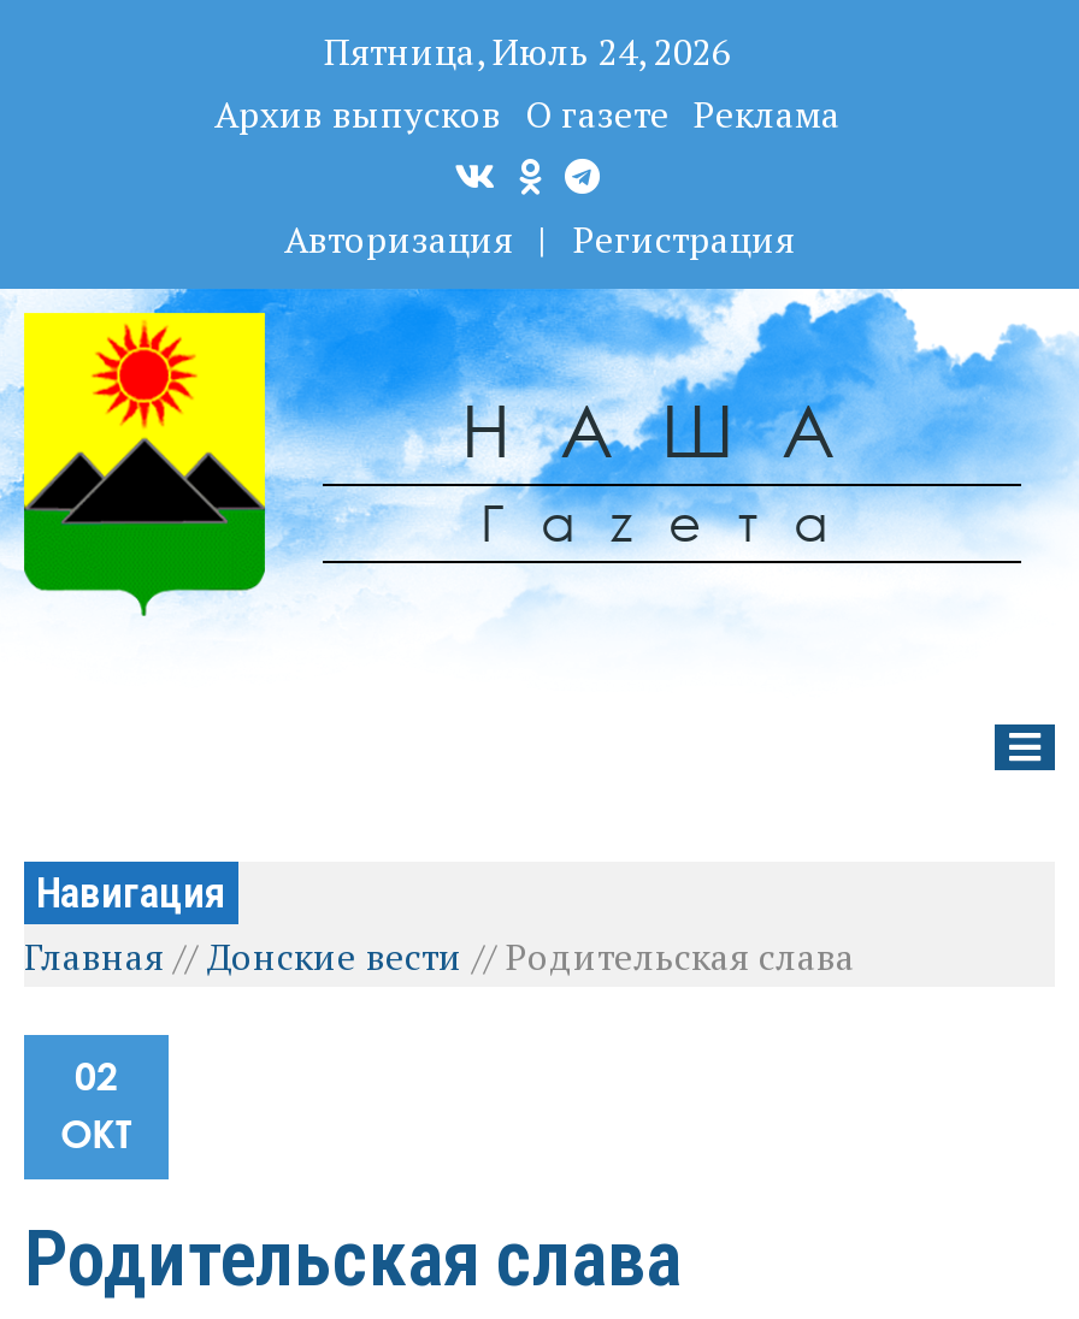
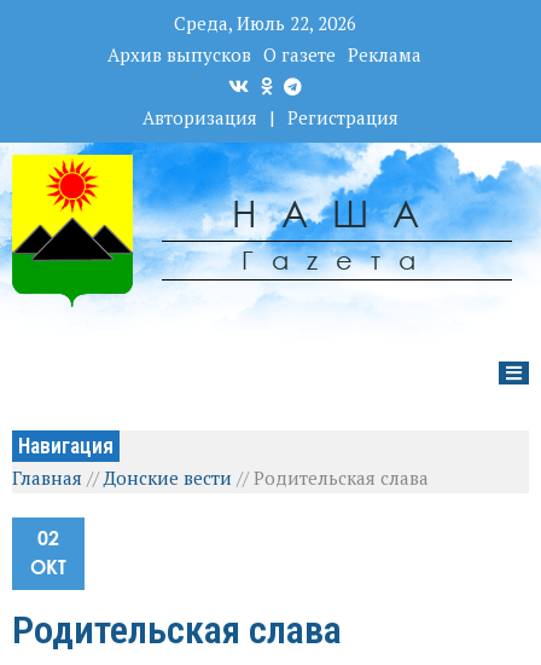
- Пятница, Июль 24, 2026
+ Среда, Июль 22, 2026
